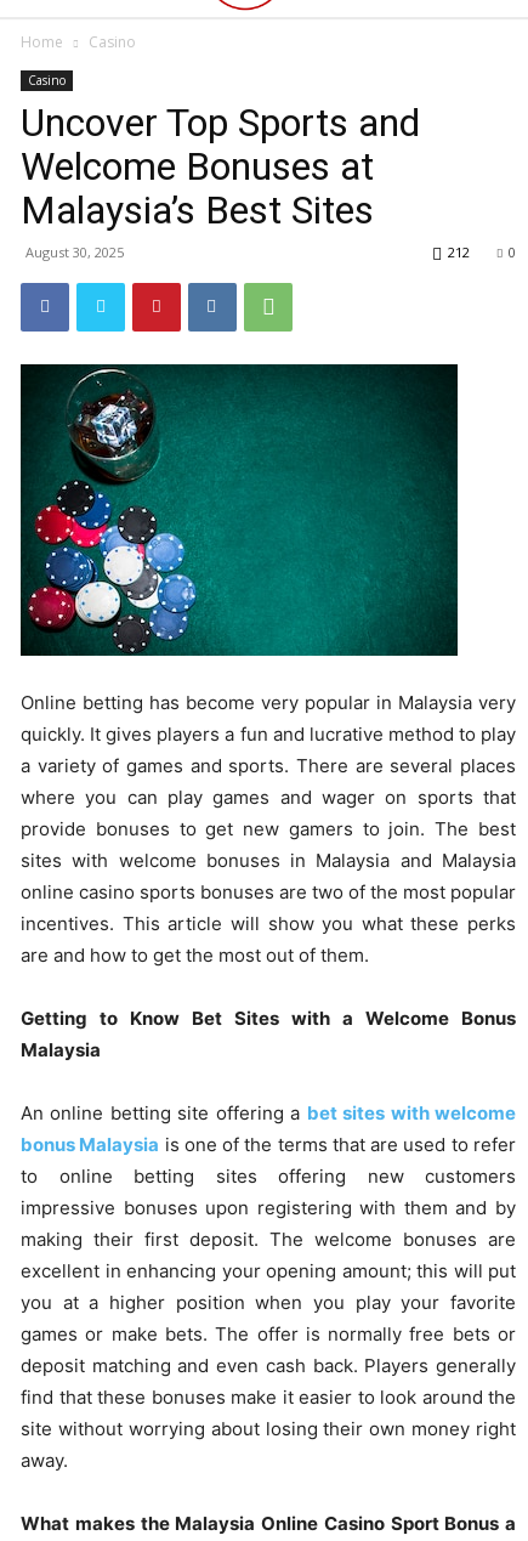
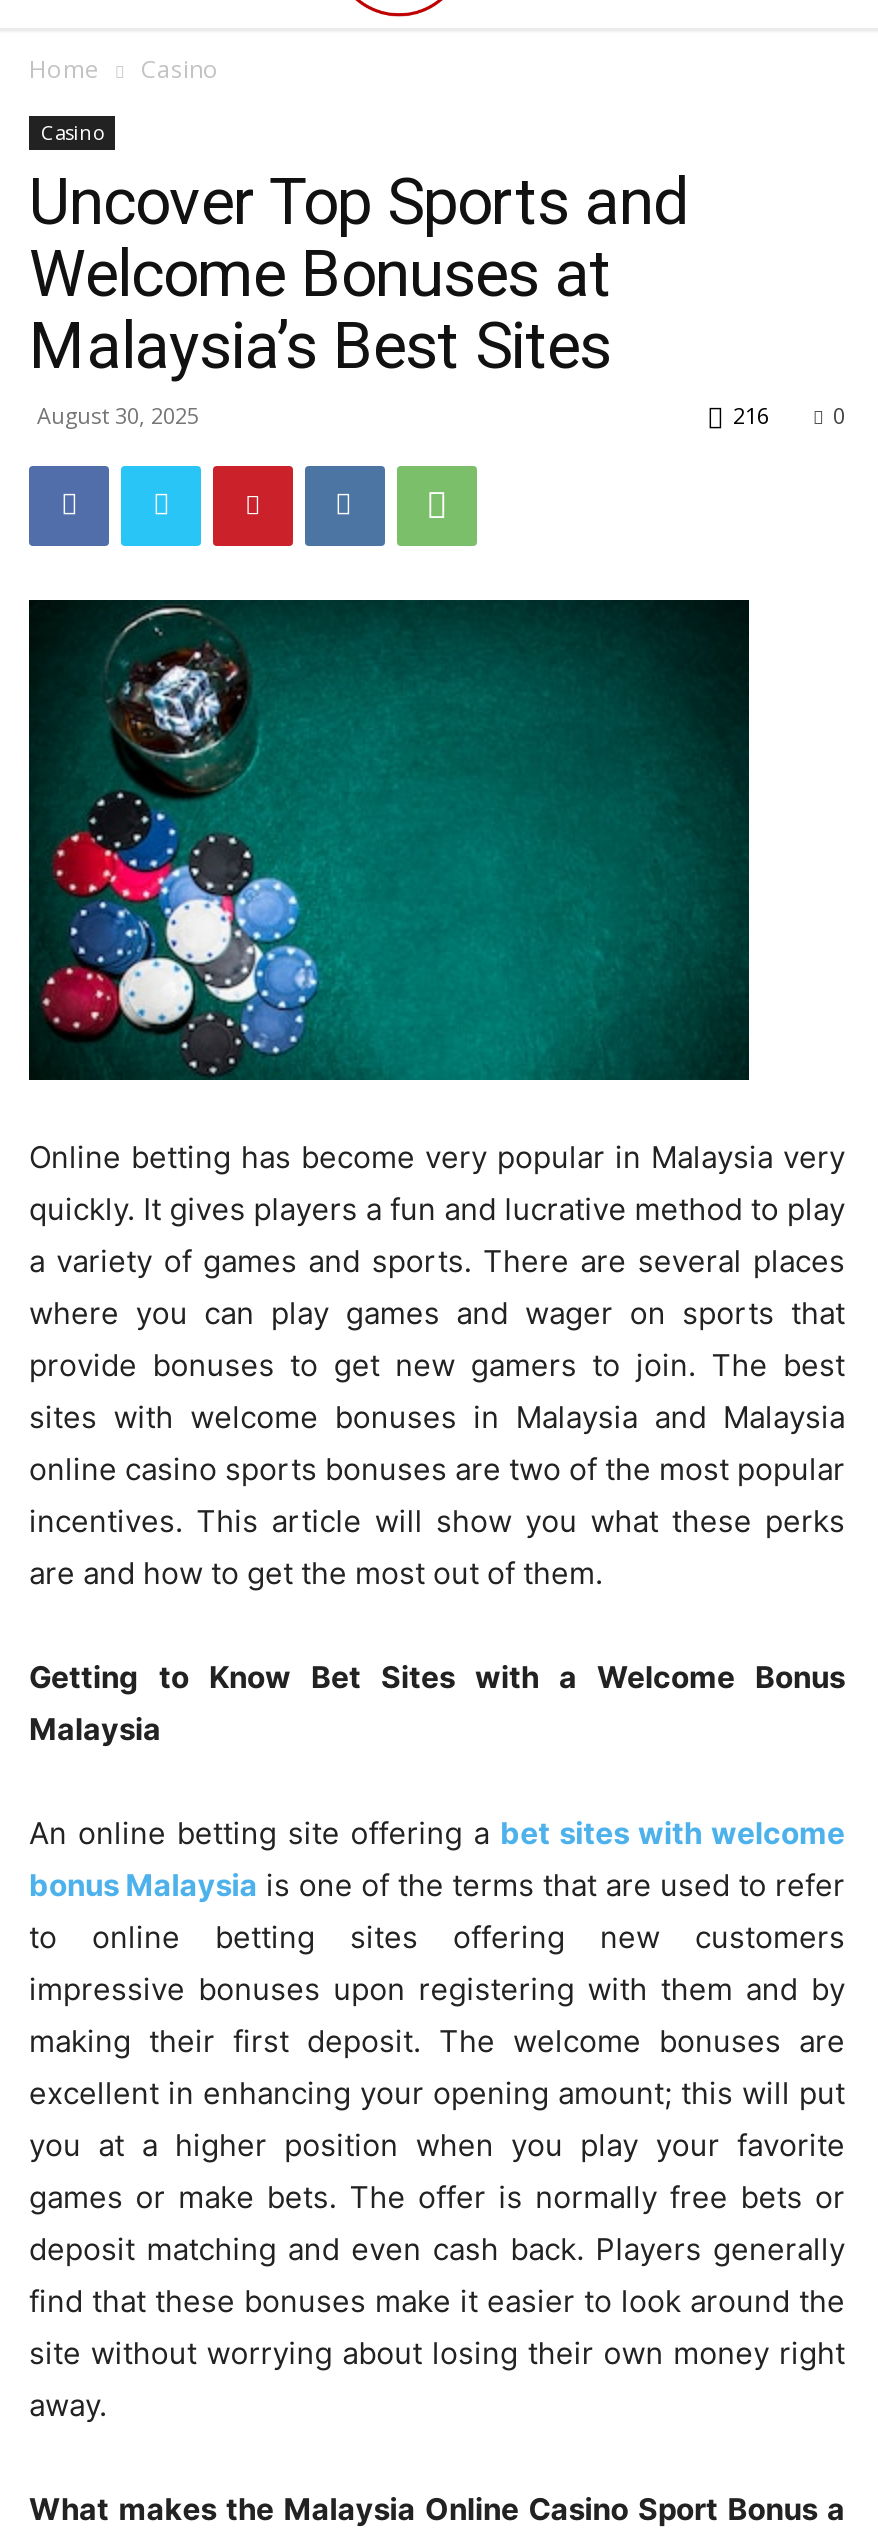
- 212
+ 216
